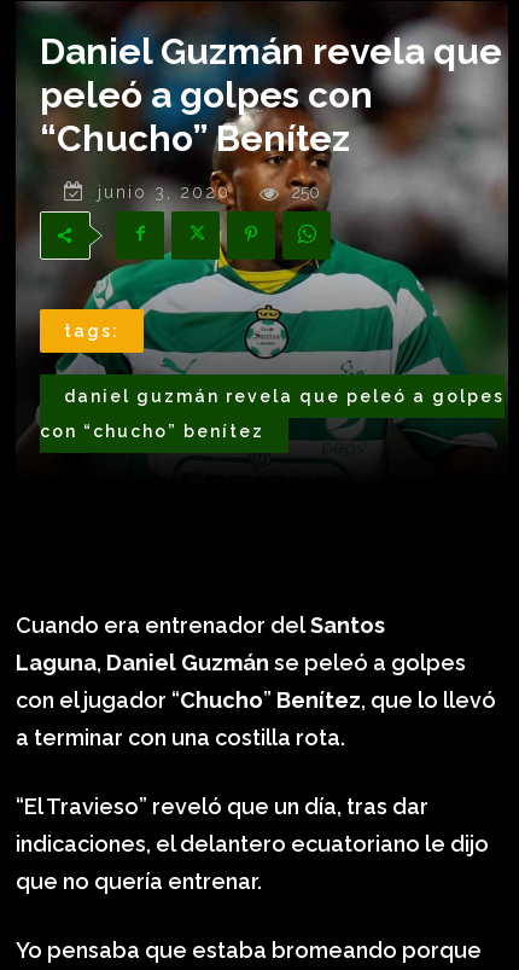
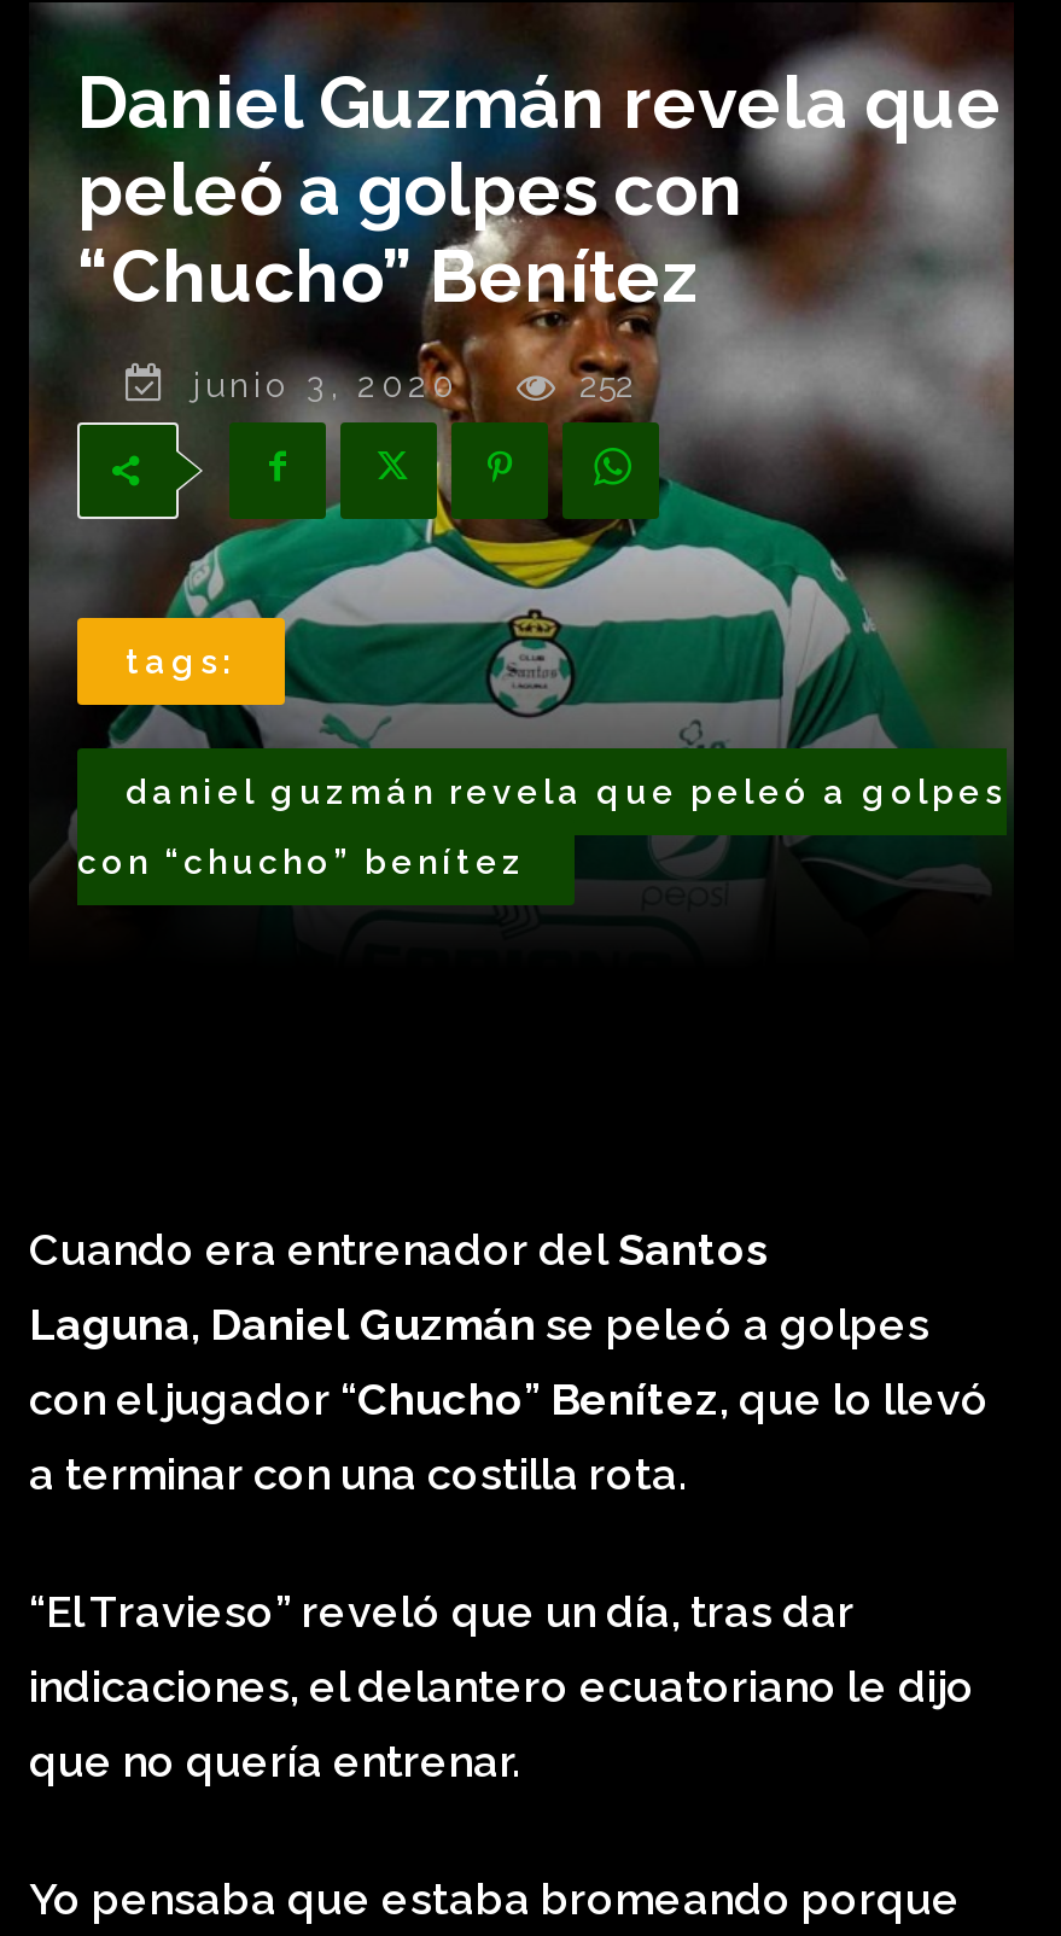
- 250
+ 252
